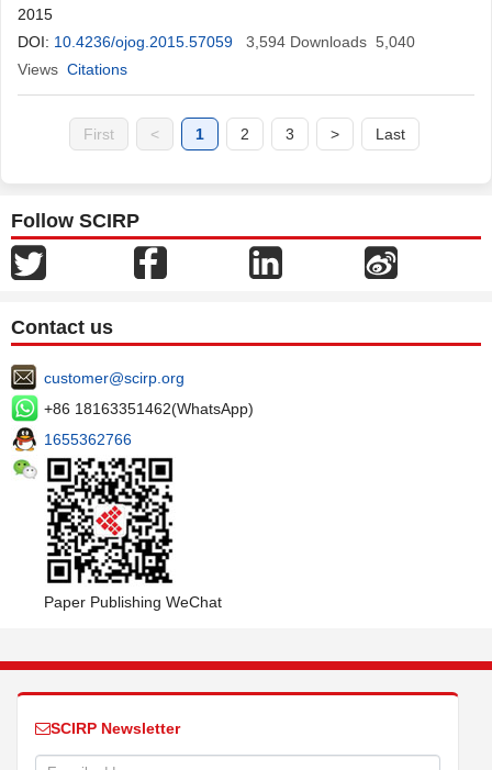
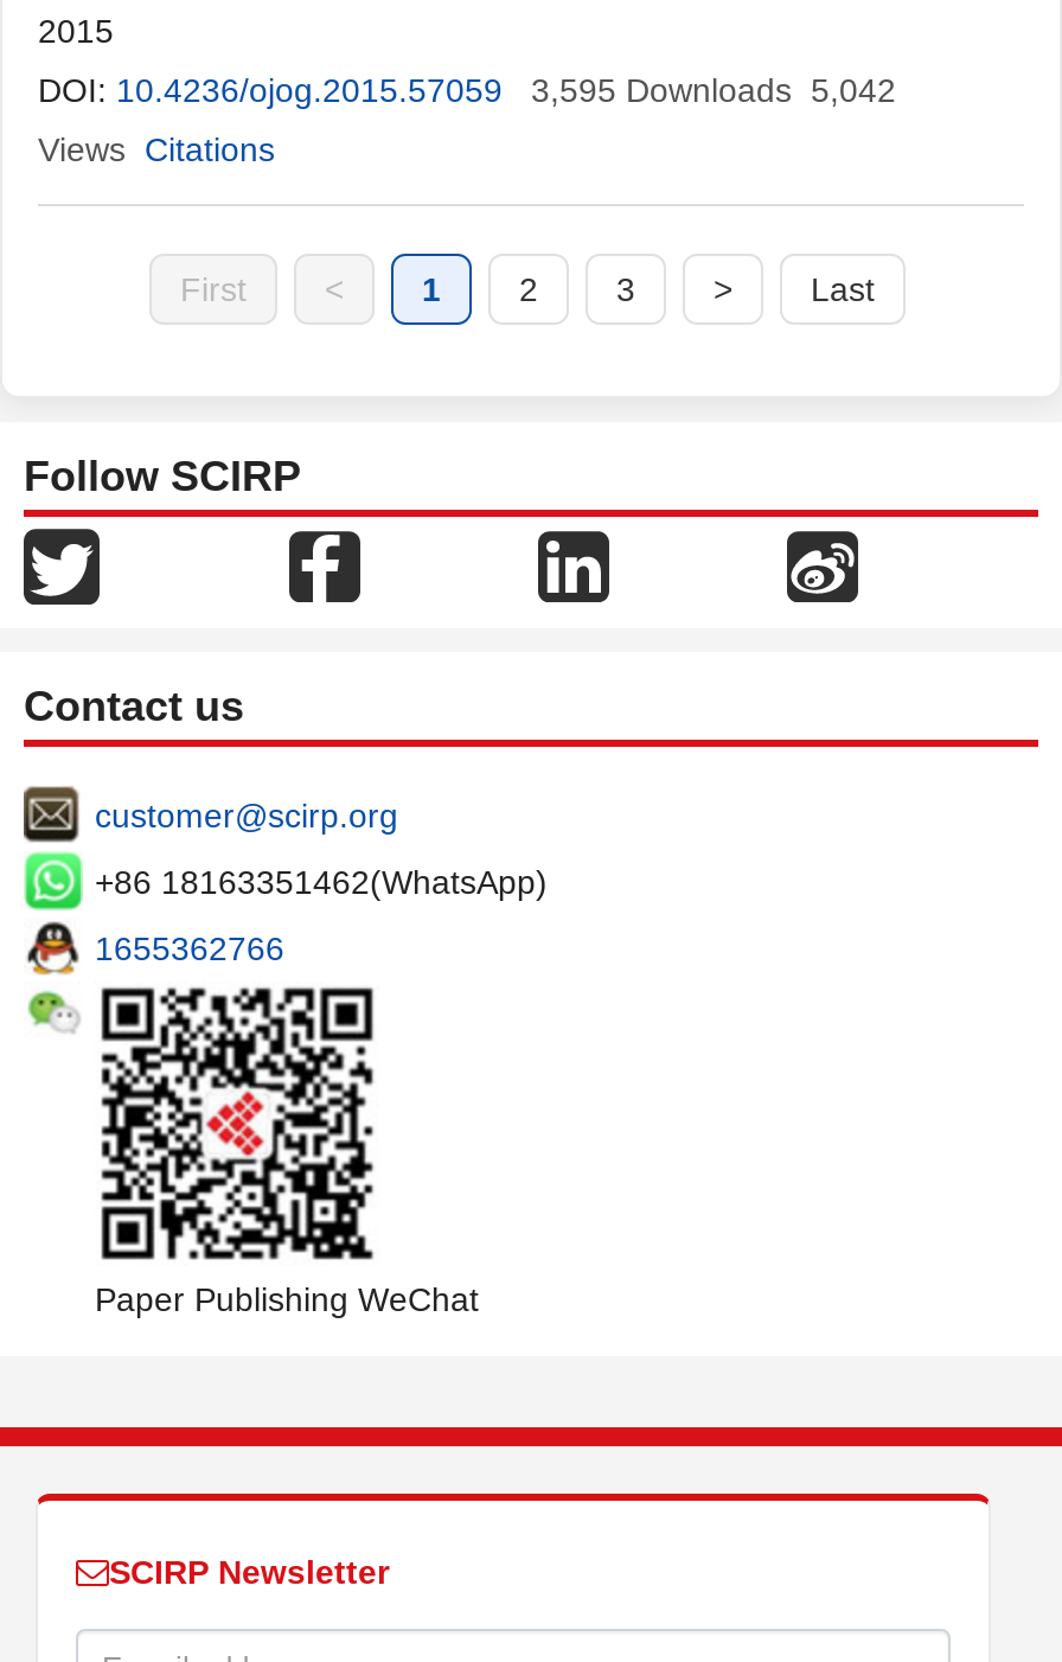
- DOI: 10.4236/ojog.2015.57059 3,594 Downloads 5,040
+ DOI: 10.4236/ojog.2015.57059 3,595 Downloads 5,042
